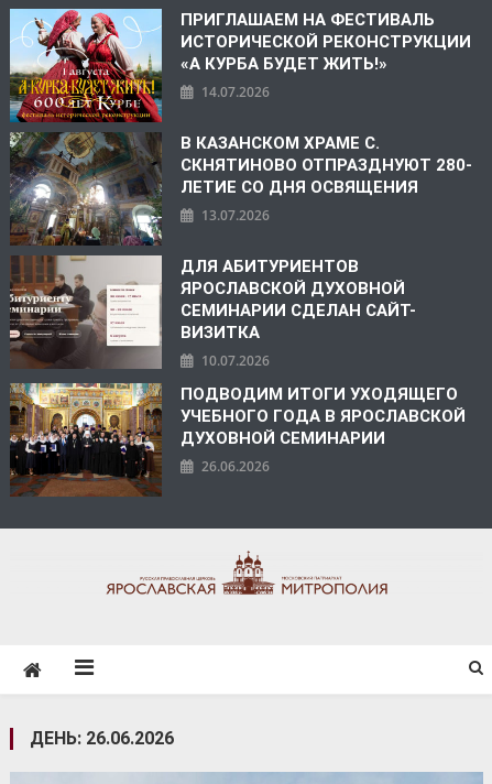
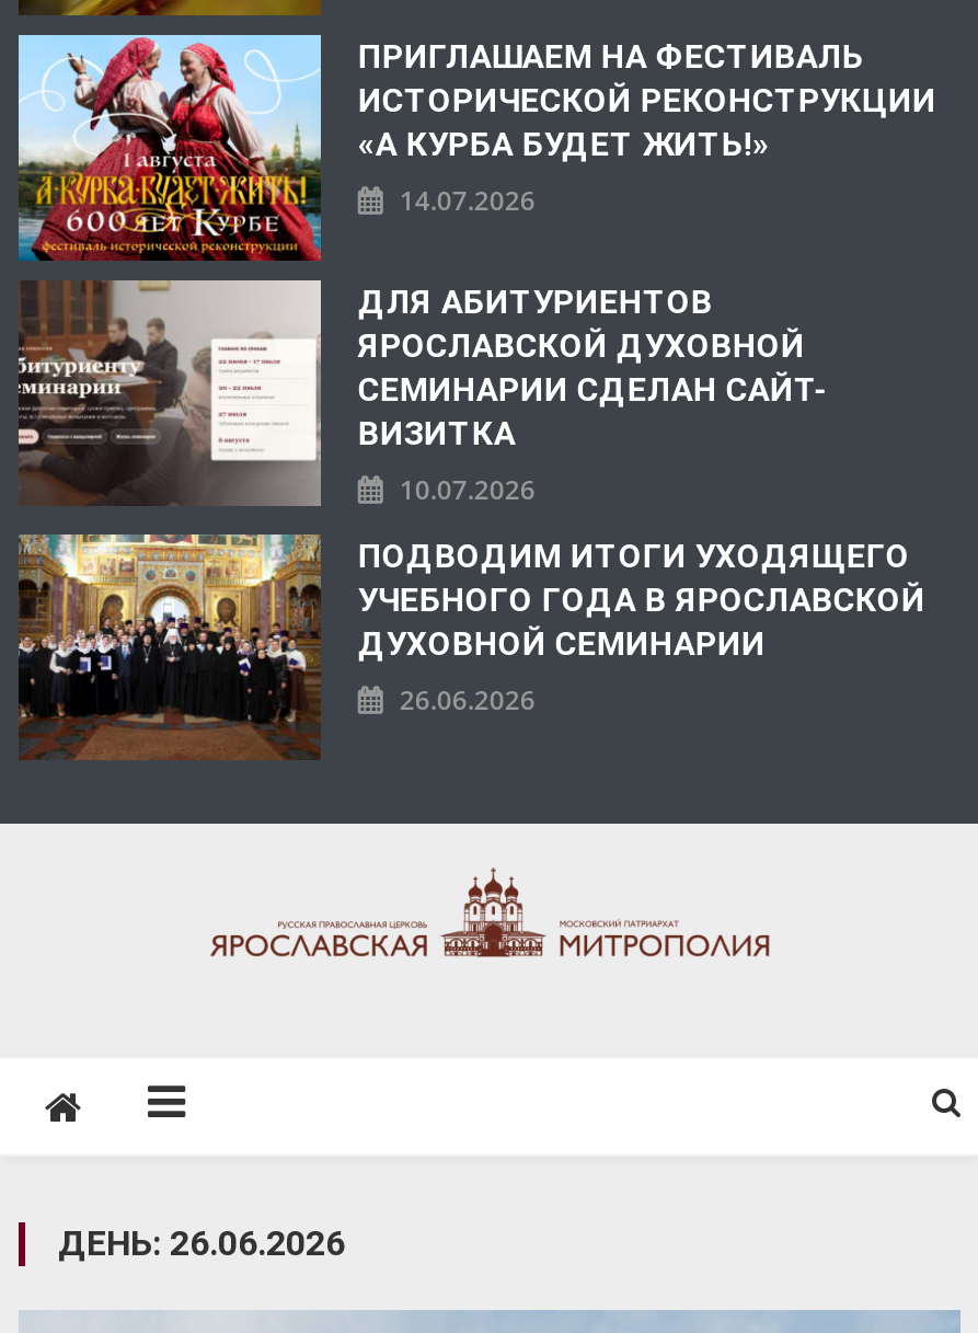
- [image]
- В КАЗАНСКОМ ХРАМЕ С.
- СКНЯТИНОВО ОТПРАЗДНУЮТ 280-
- ЛЕТИЕ СО ДНЯ ОСВЯЩЕНИЯ
- 13.07.2026
